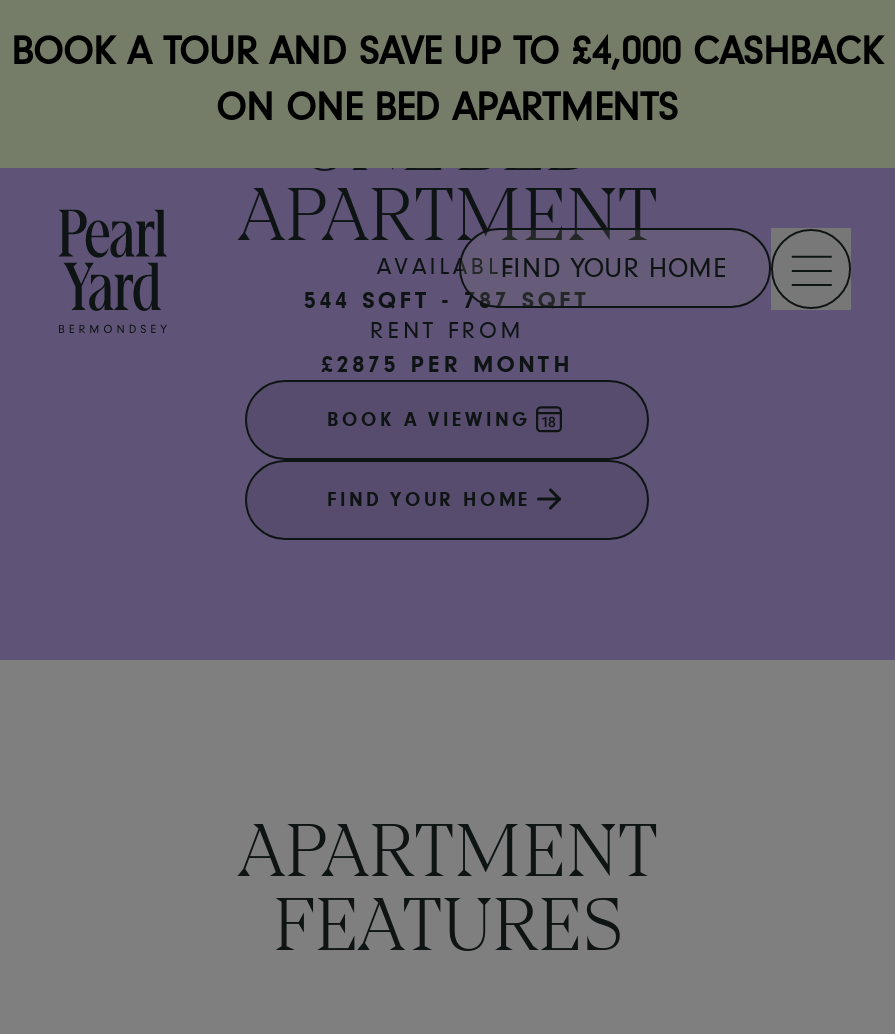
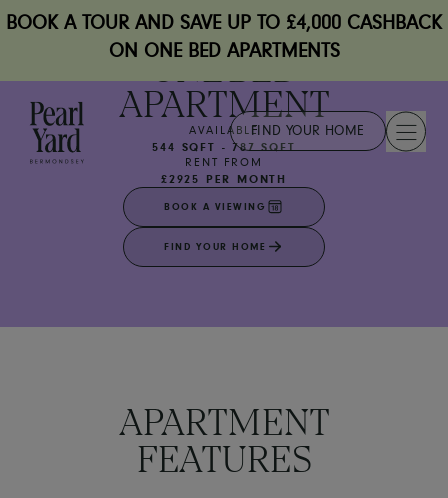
- £2875 PER MONTH
+ £2925 PER MONTH
